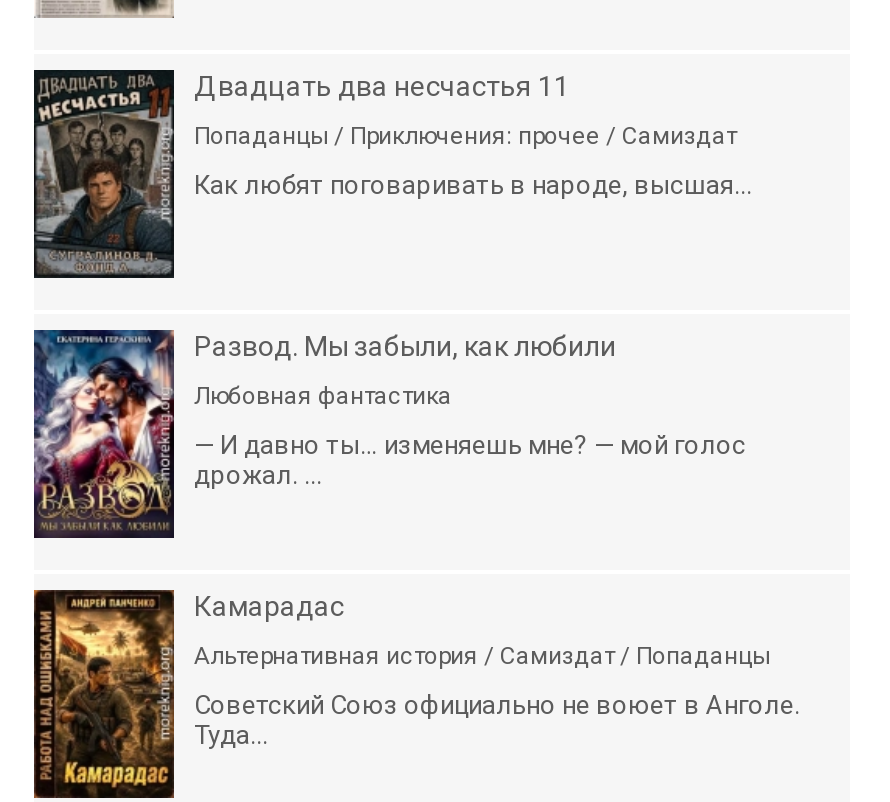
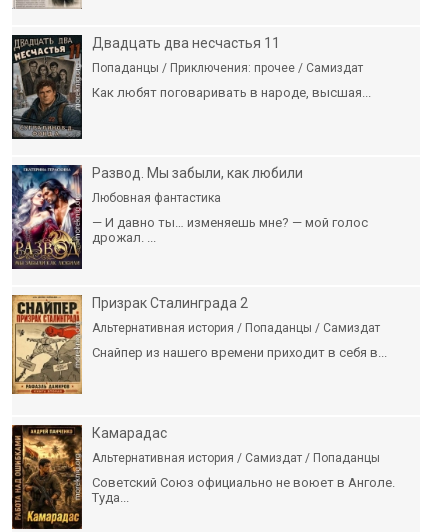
+ [image]
+ Призрак Сталинграда 2
+ Альтернативная история / Попаданцы / Самиздат
+ Снайпер из нашего времени приходит в себя в...
